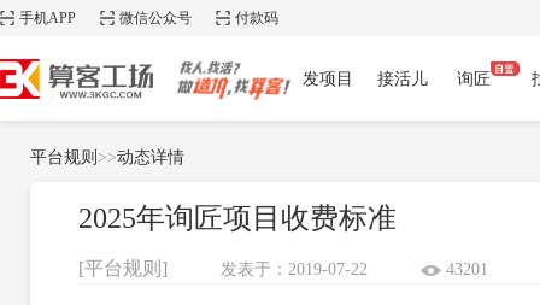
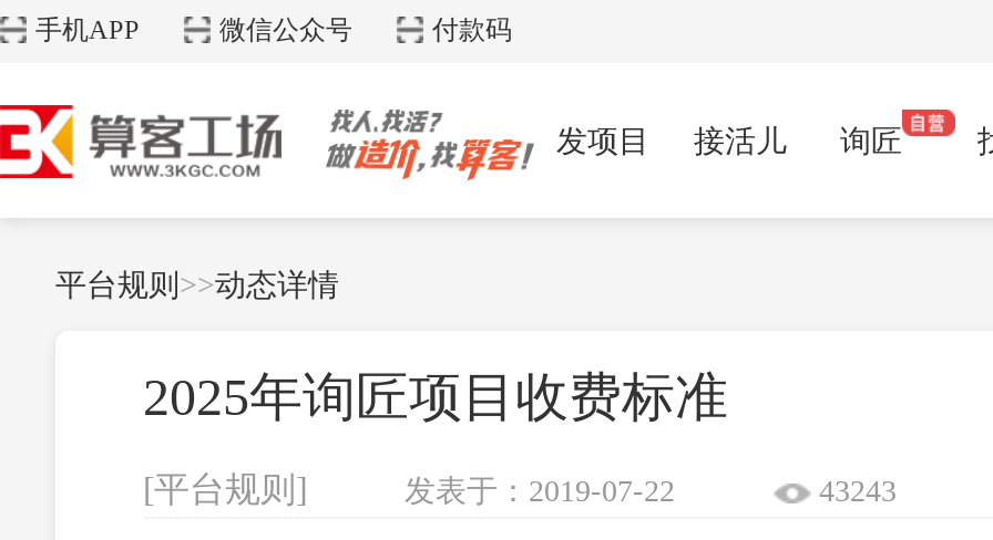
- 43201
+ 43243
